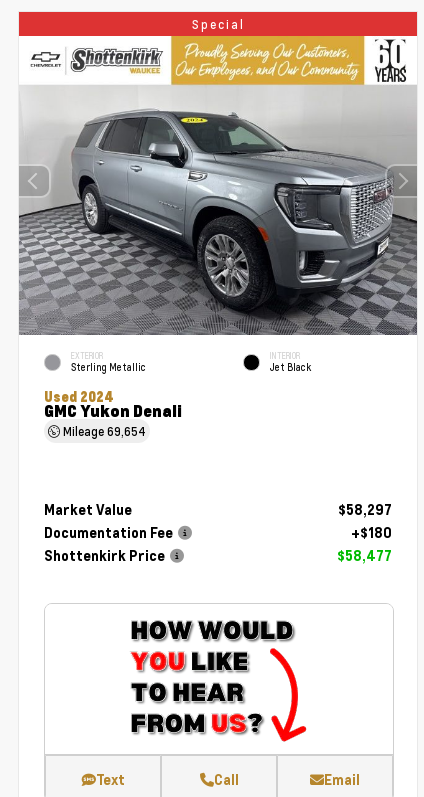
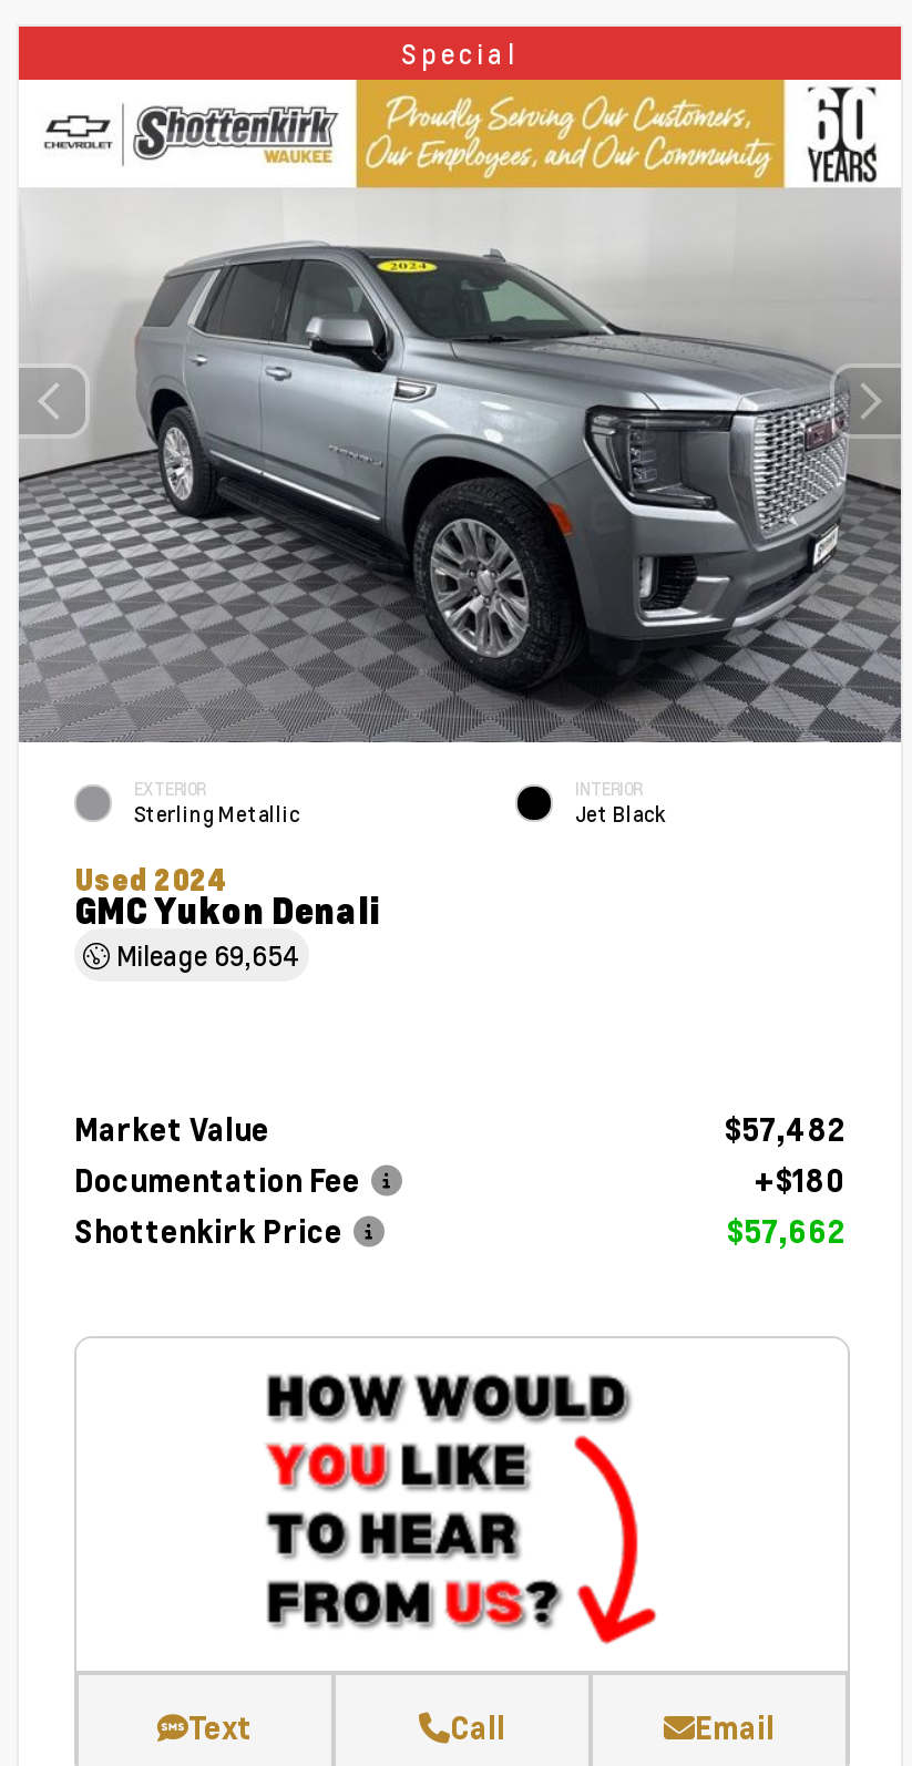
- $58,297
+ $57,482

- $58,477
+ $57,662
